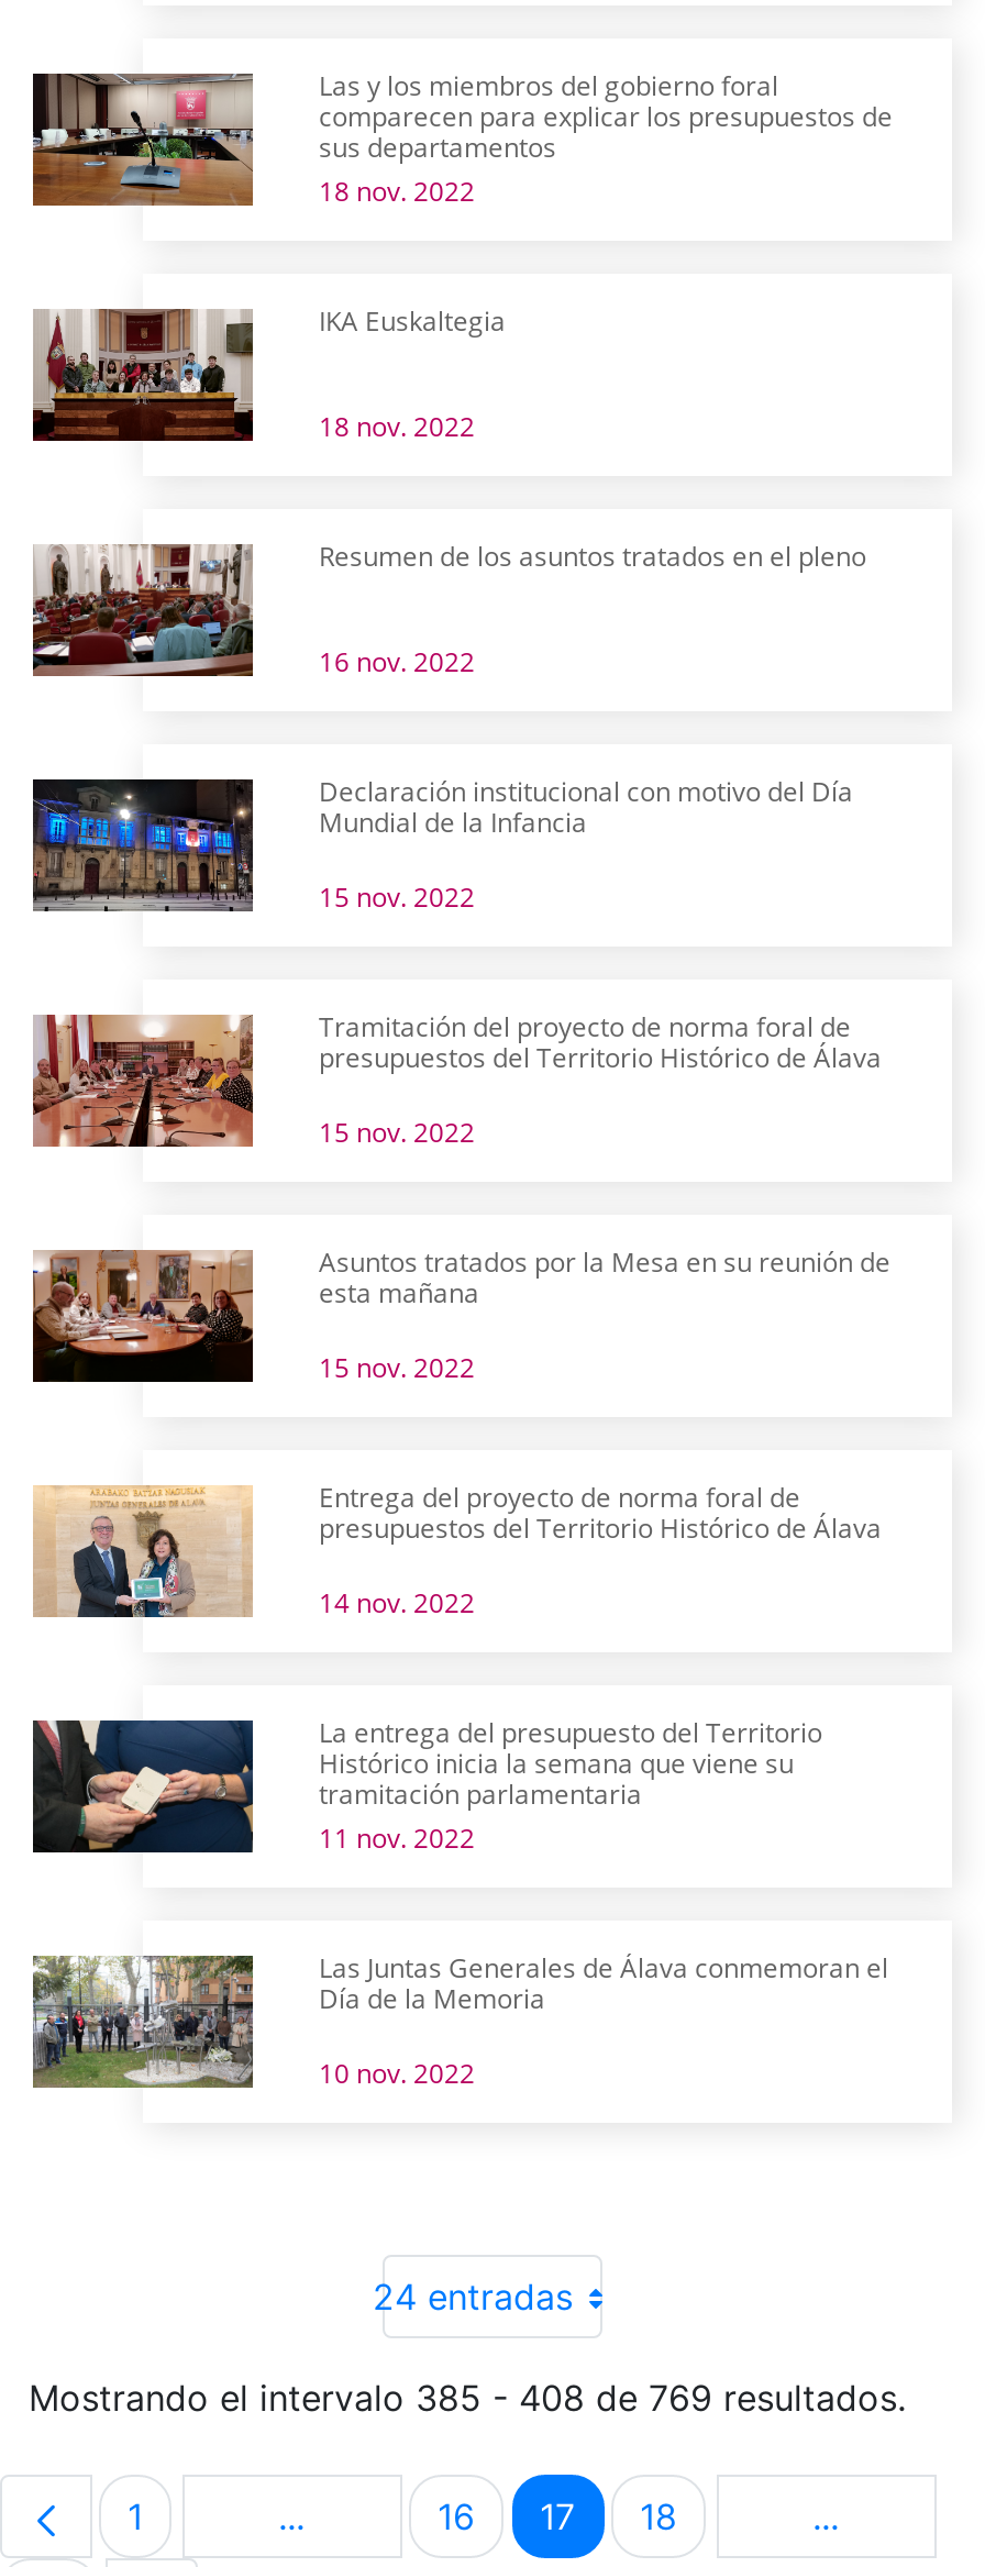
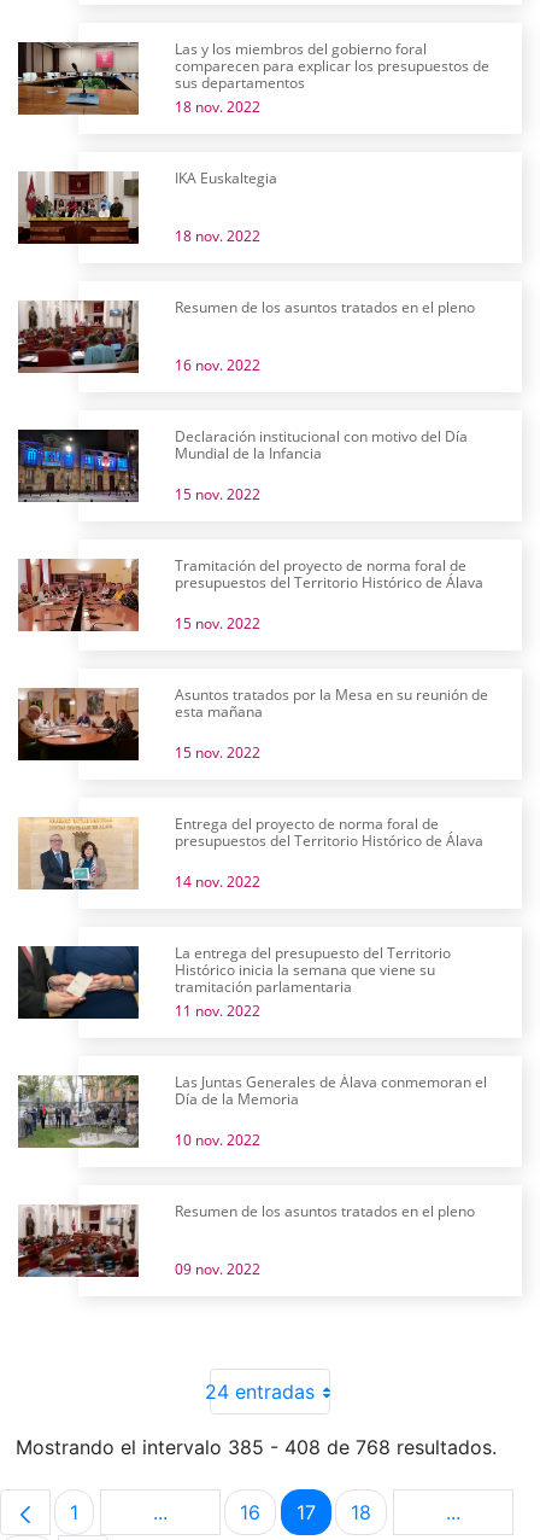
+ [image]
+ Resumen de los asuntos tratados en el pleno
+ 09 nov. 2022

- Mostrando el intervalo 385 - 408 de 769 resultados.
+ Mostrando el intervalo 385 - 408 de 768 resultados.
